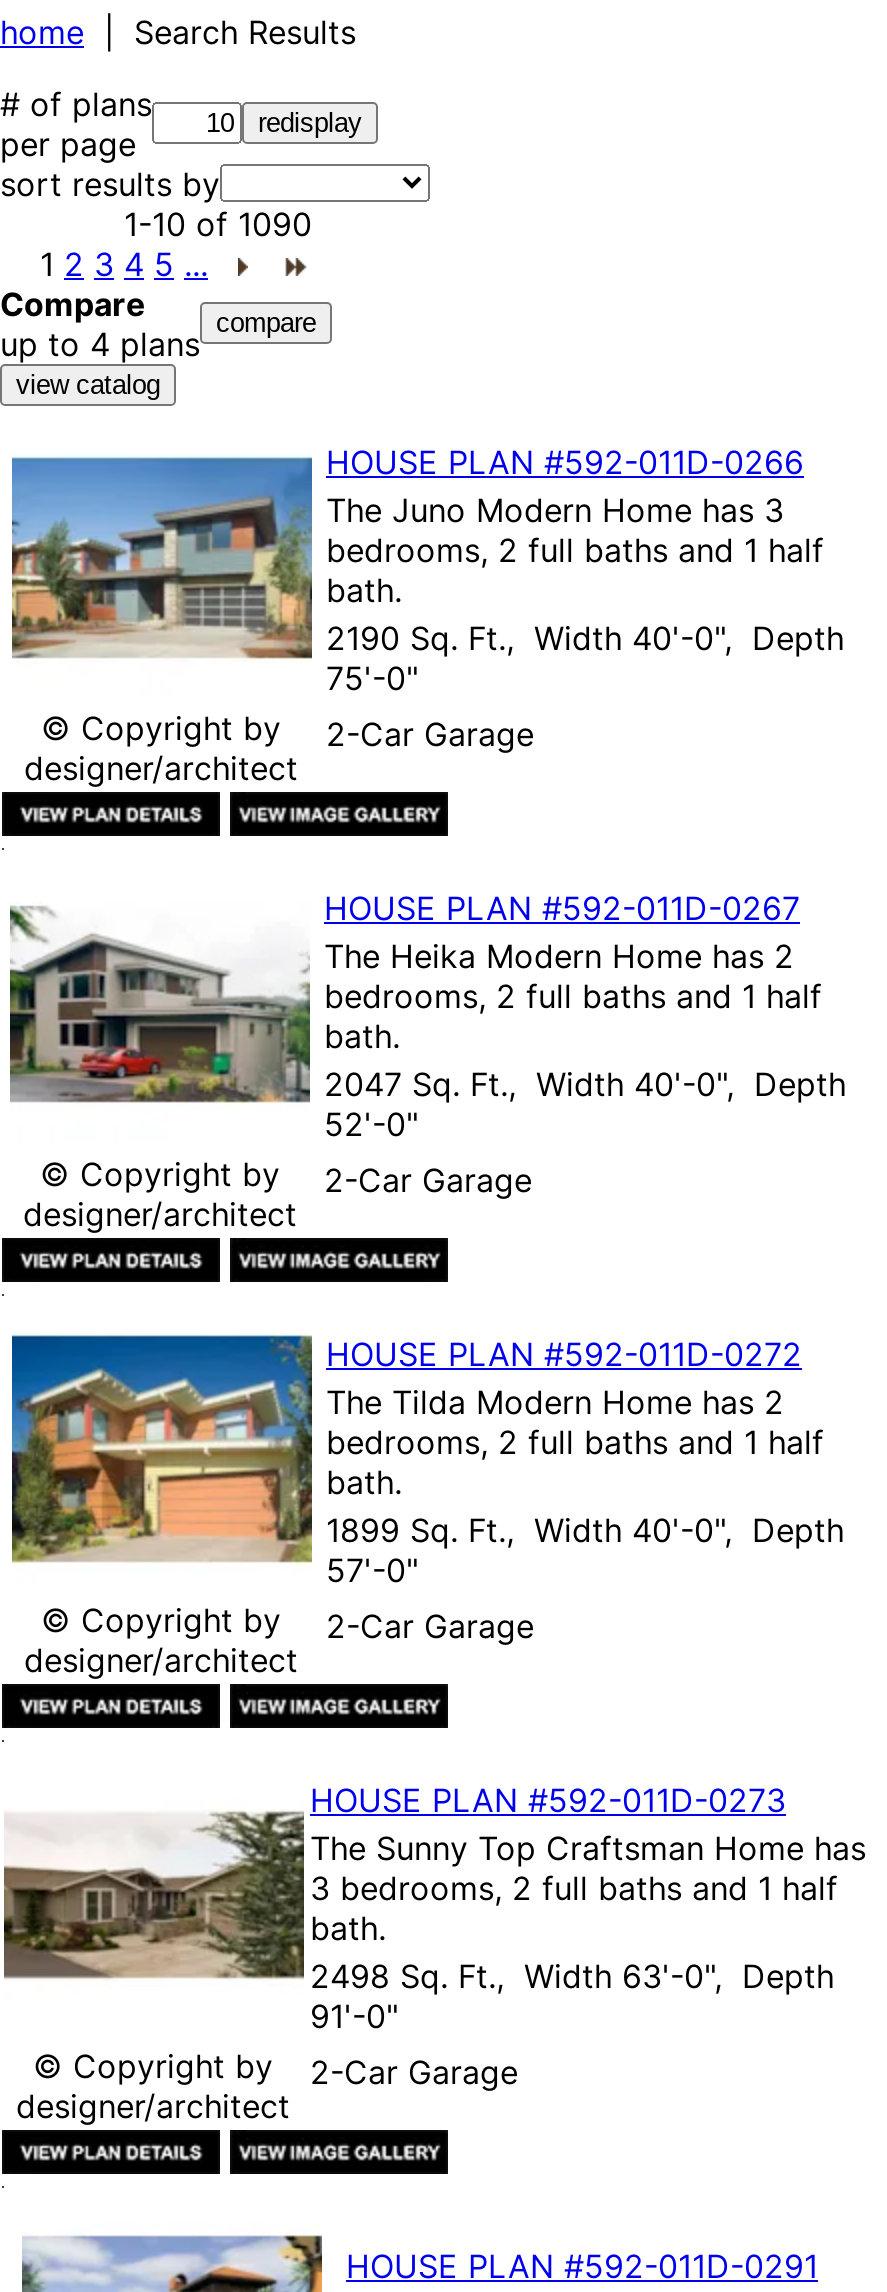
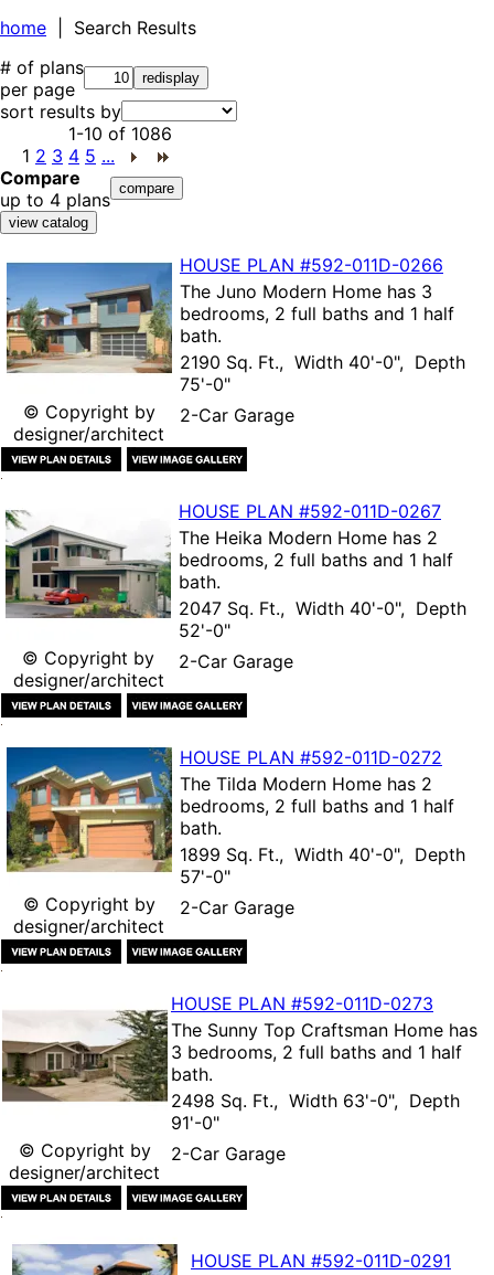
- 1-10 of 1090
+ 1-10 of 1086
